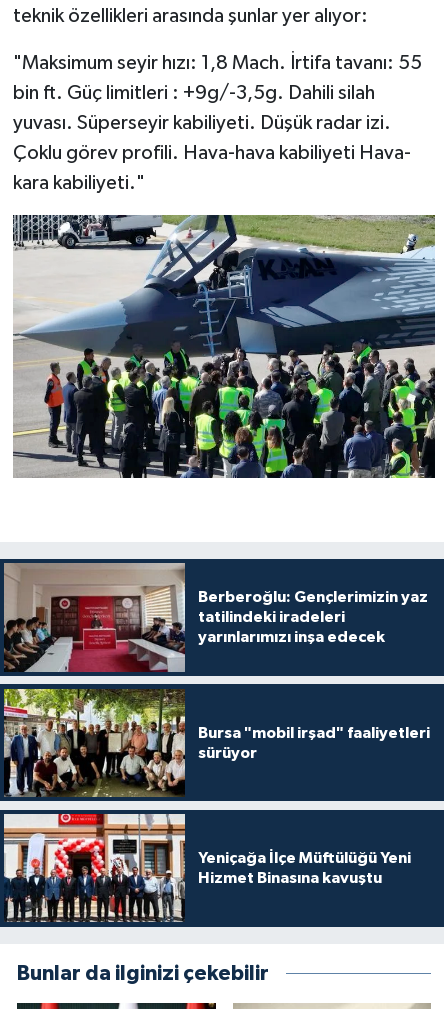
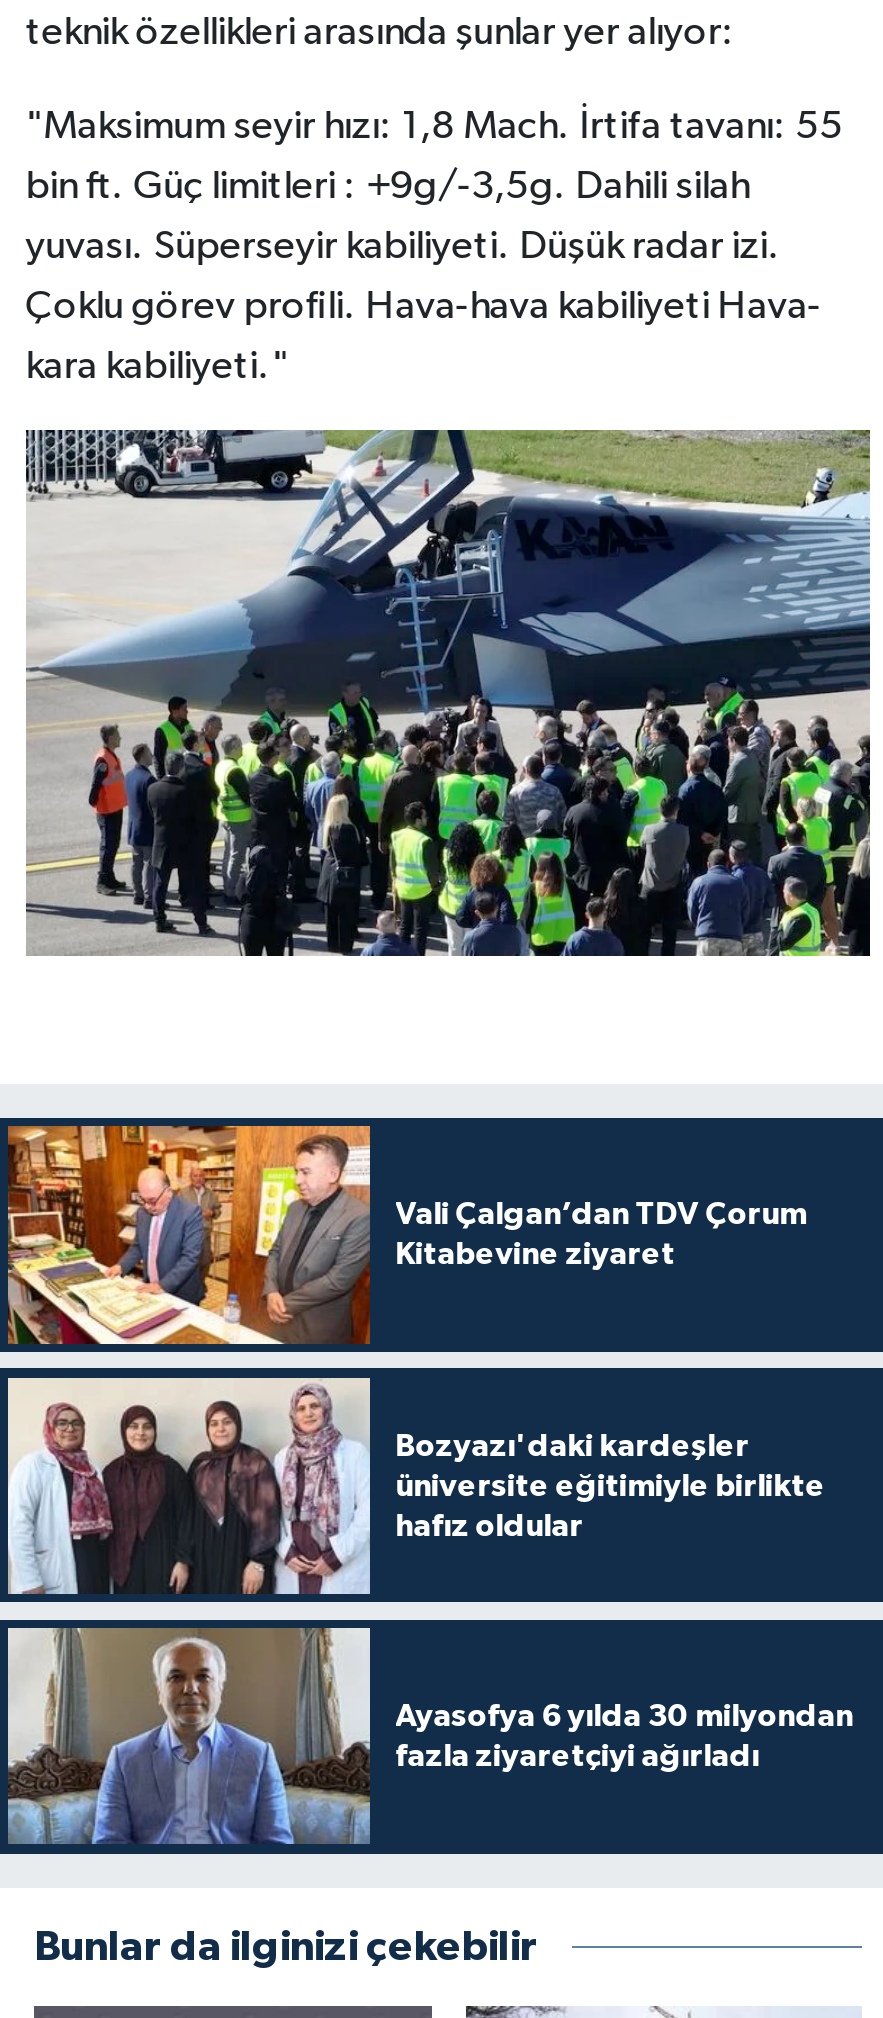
- [image]
- Berberoğlu: Gençlerimizin yaz
- tatilindeki iradeleri
- yarınlarımızı inşa edecek
+ [image]
+ Vali Çalgan’dan TDV Çorum
+ Kitabevine ziyaret

- [image]
- Bursa "mobil irşad" faaliyetleri
- sürüyor
+ [image]
+ Bozyazı'daki kardeşler
+ üniversite eğitimiyle birlikte
+ hafız oldular

- [image]
- Yeniçağa İlçe Müftülüğü Yeni
- Hizmet Binasına kavuştu
+ [image]
+ Ayasofya 6 yılda 30 milyondan
+ fazla ziyaretçiyi ağırladı
